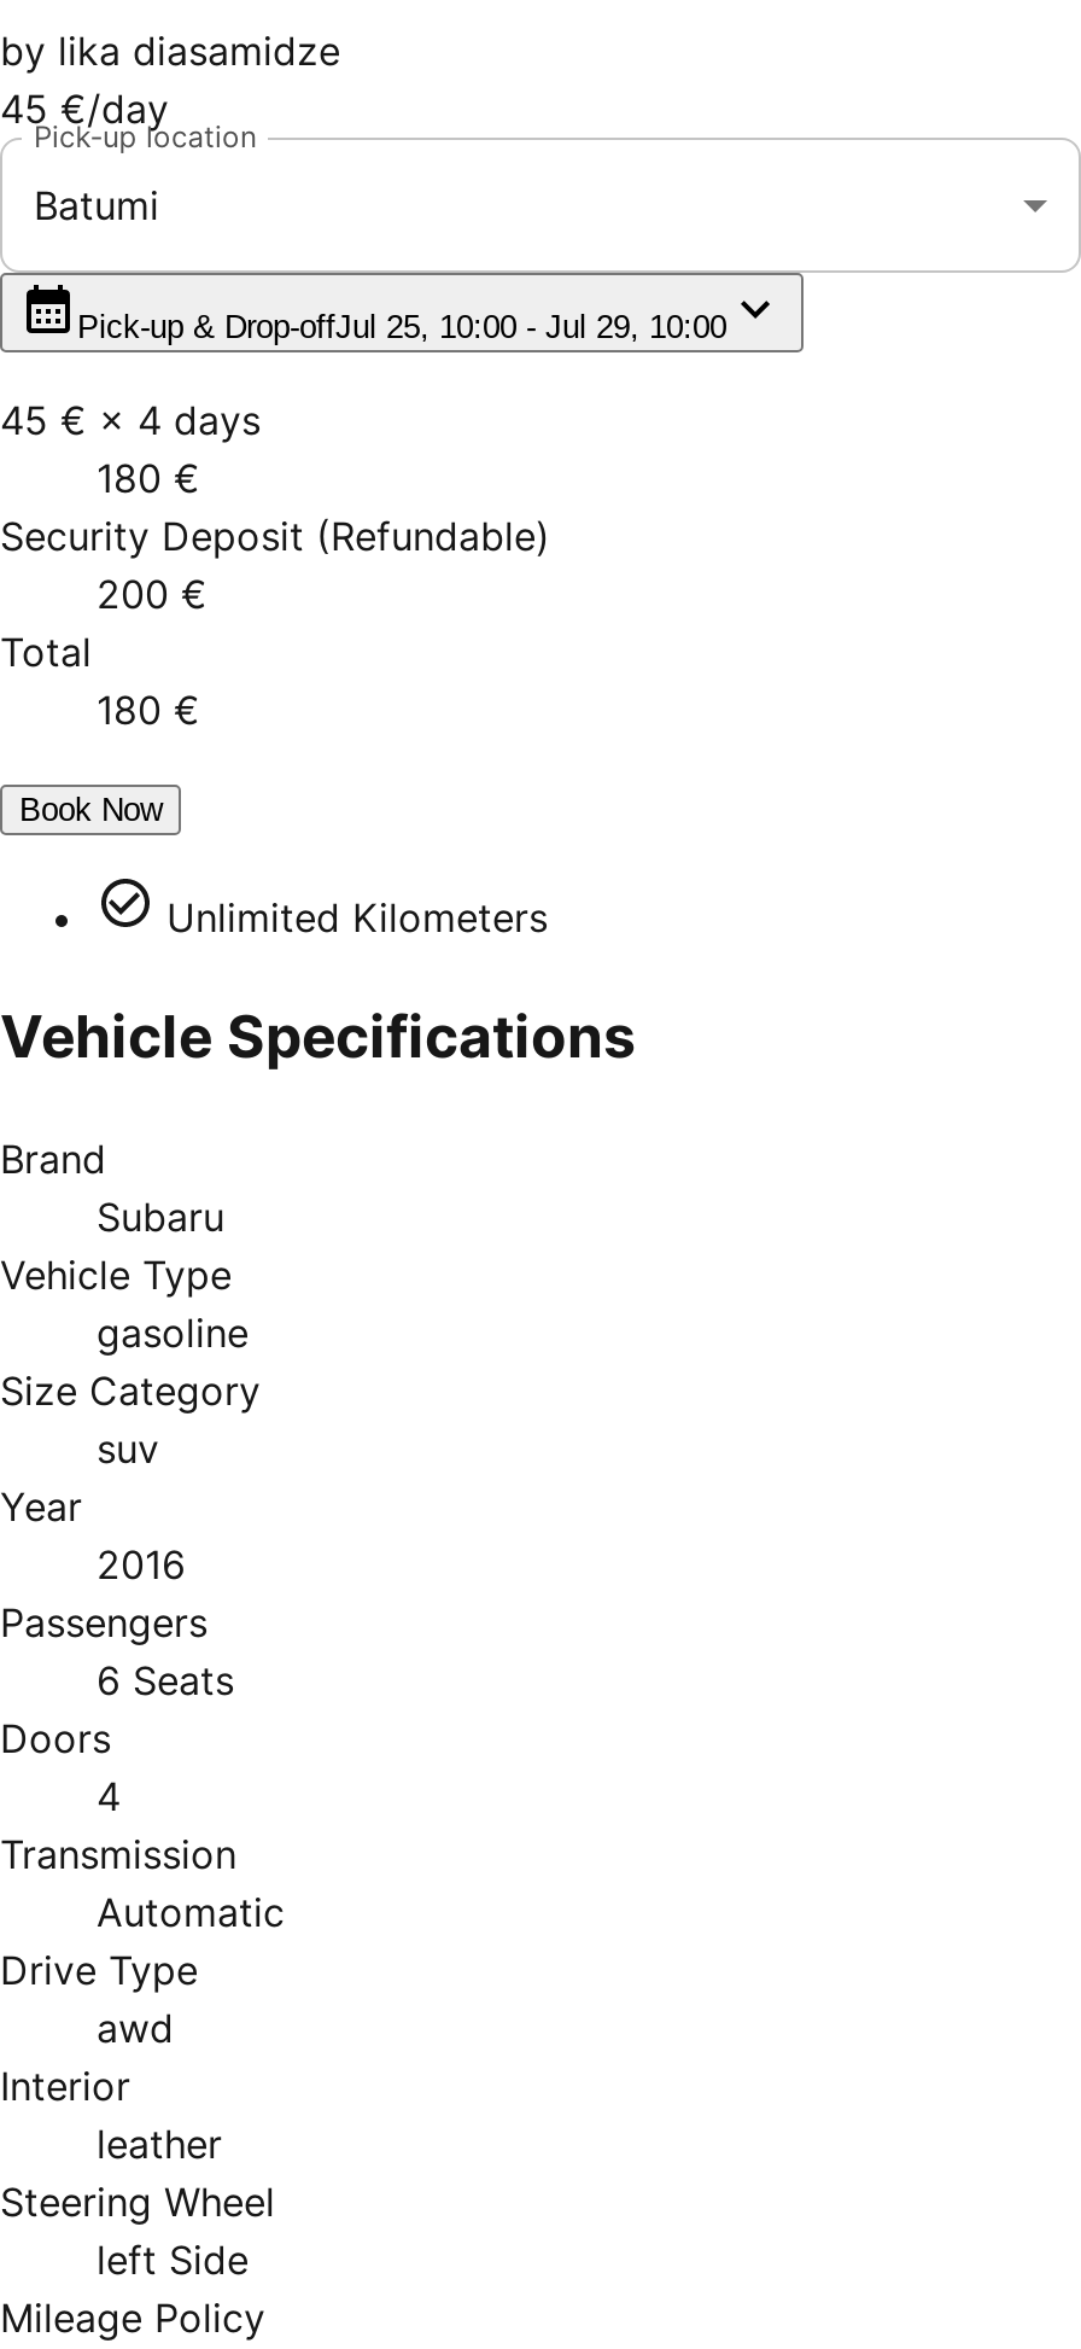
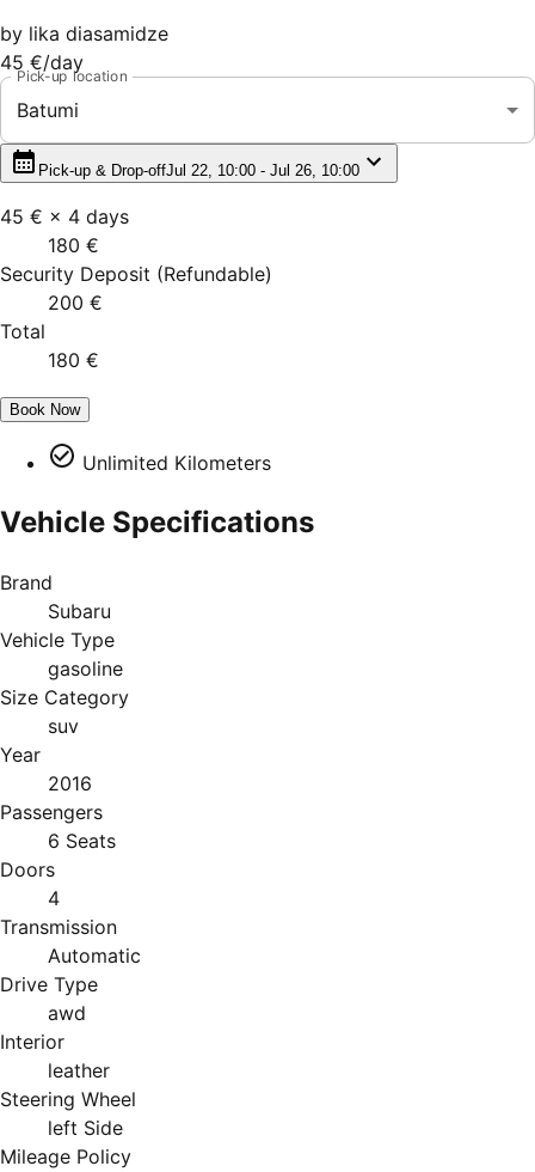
- Pick-up & Drop-offJul 25, 10:00 - Jul 29, 10:00
+ Pick-up & Drop-offJul 22, 10:00 - Jul 26, 10:00
